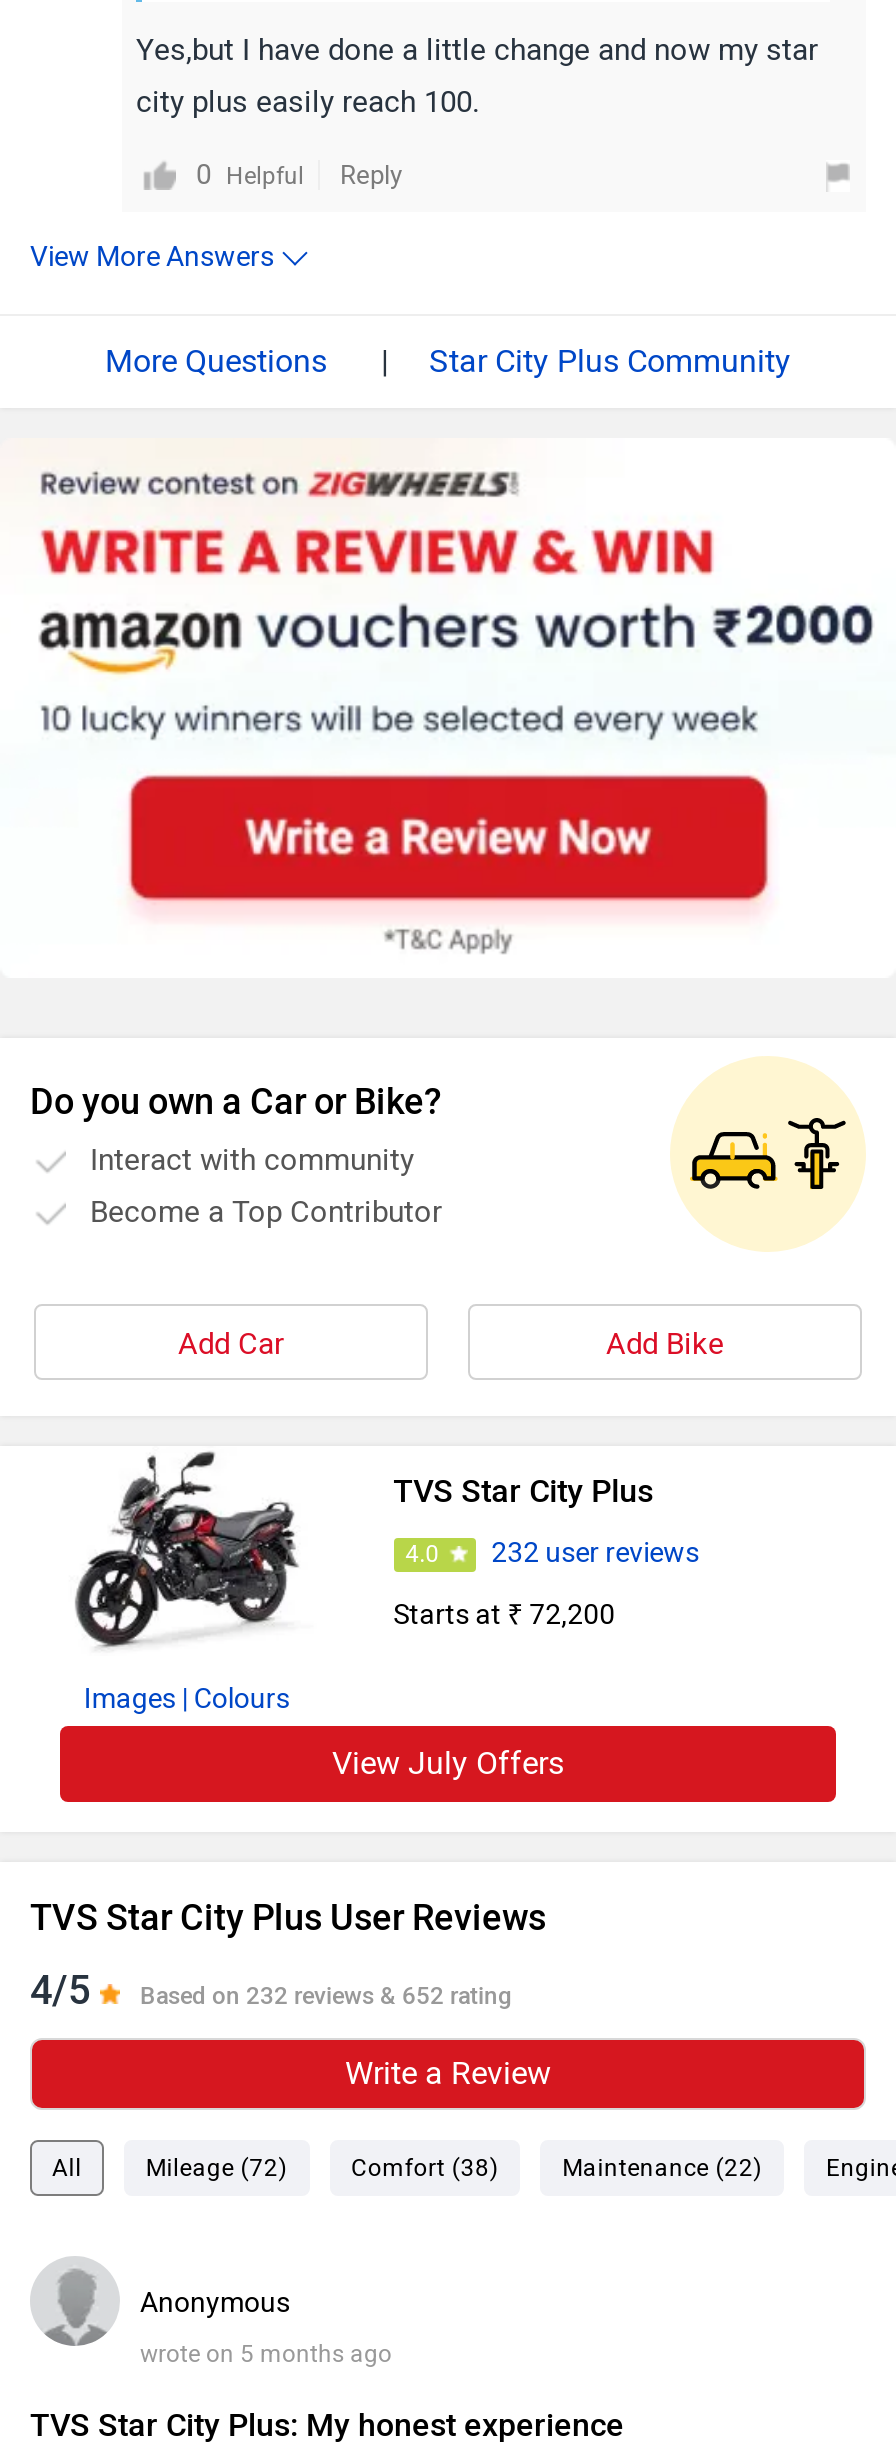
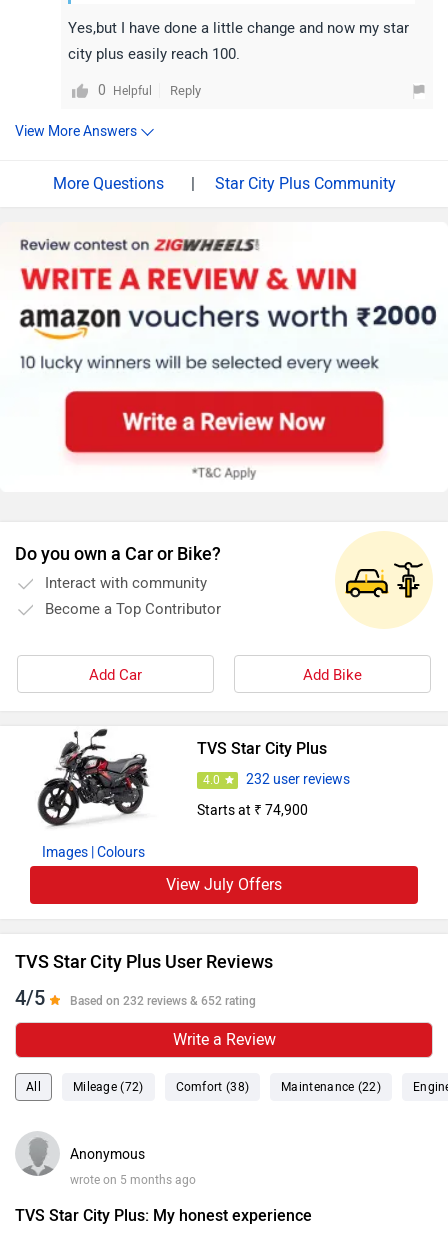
- Starts at ₹ 72,200
+ Starts at ₹ 74,900
